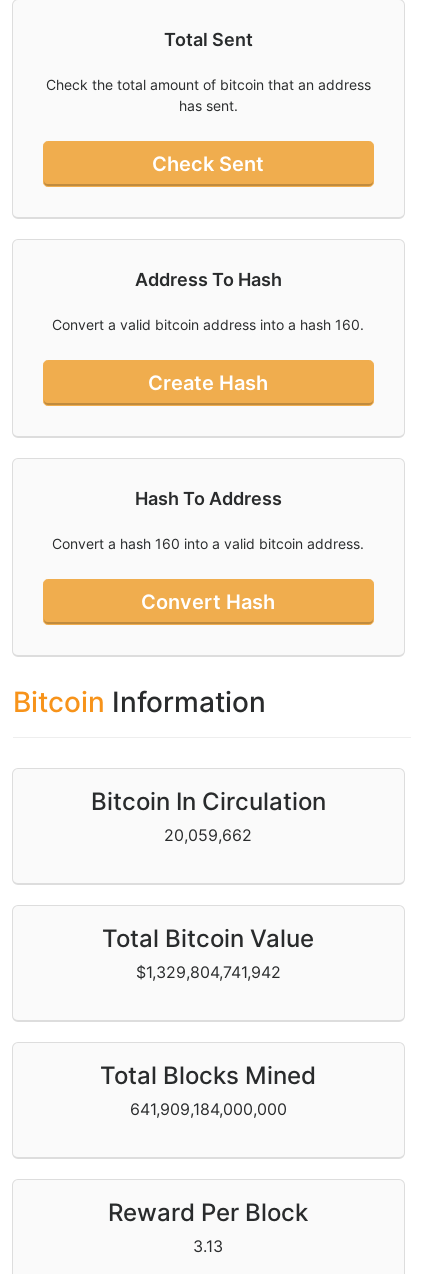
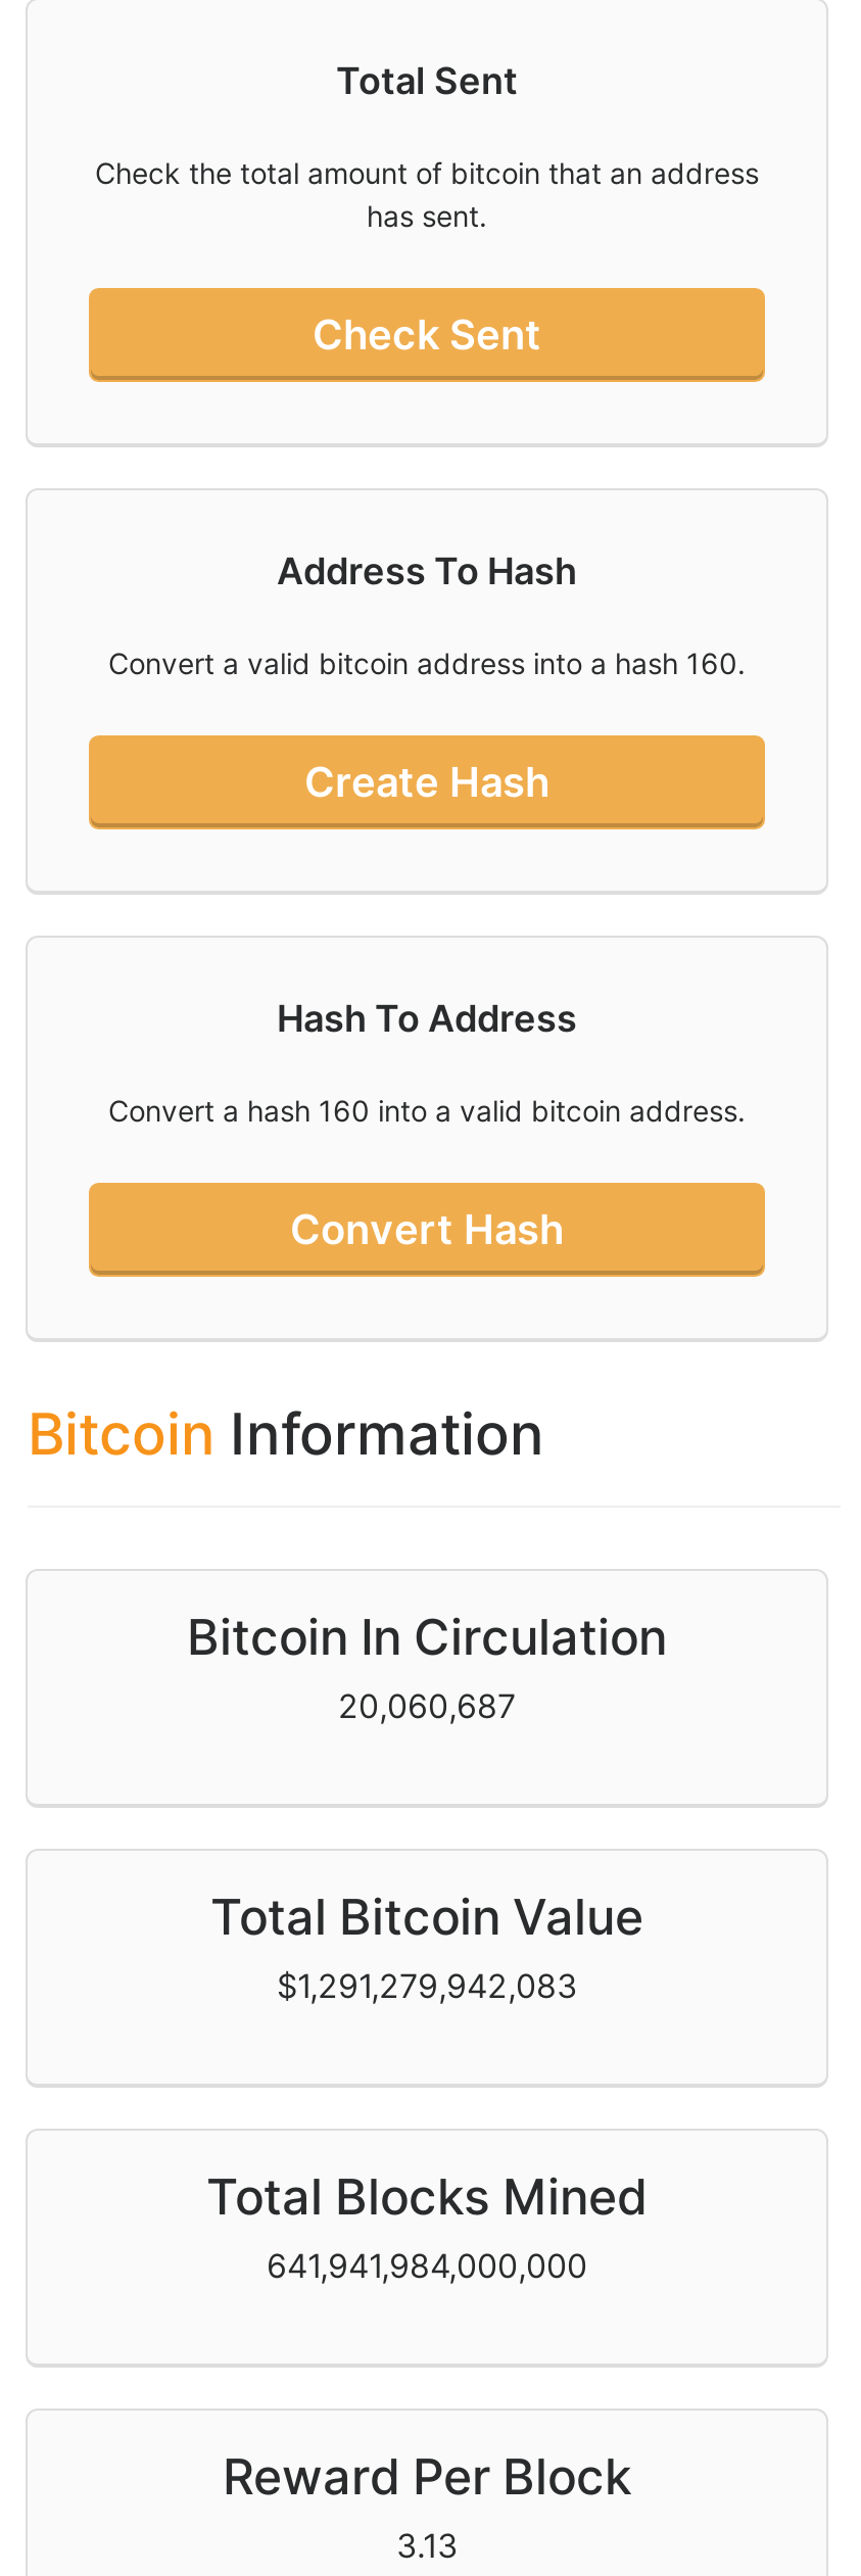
- 20,059,662
+ 20,060,687

- $1,329,804,741,942
+ $1,291,279,942,083

- 641,909,184,000,000
+ 641,941,984,000,000
